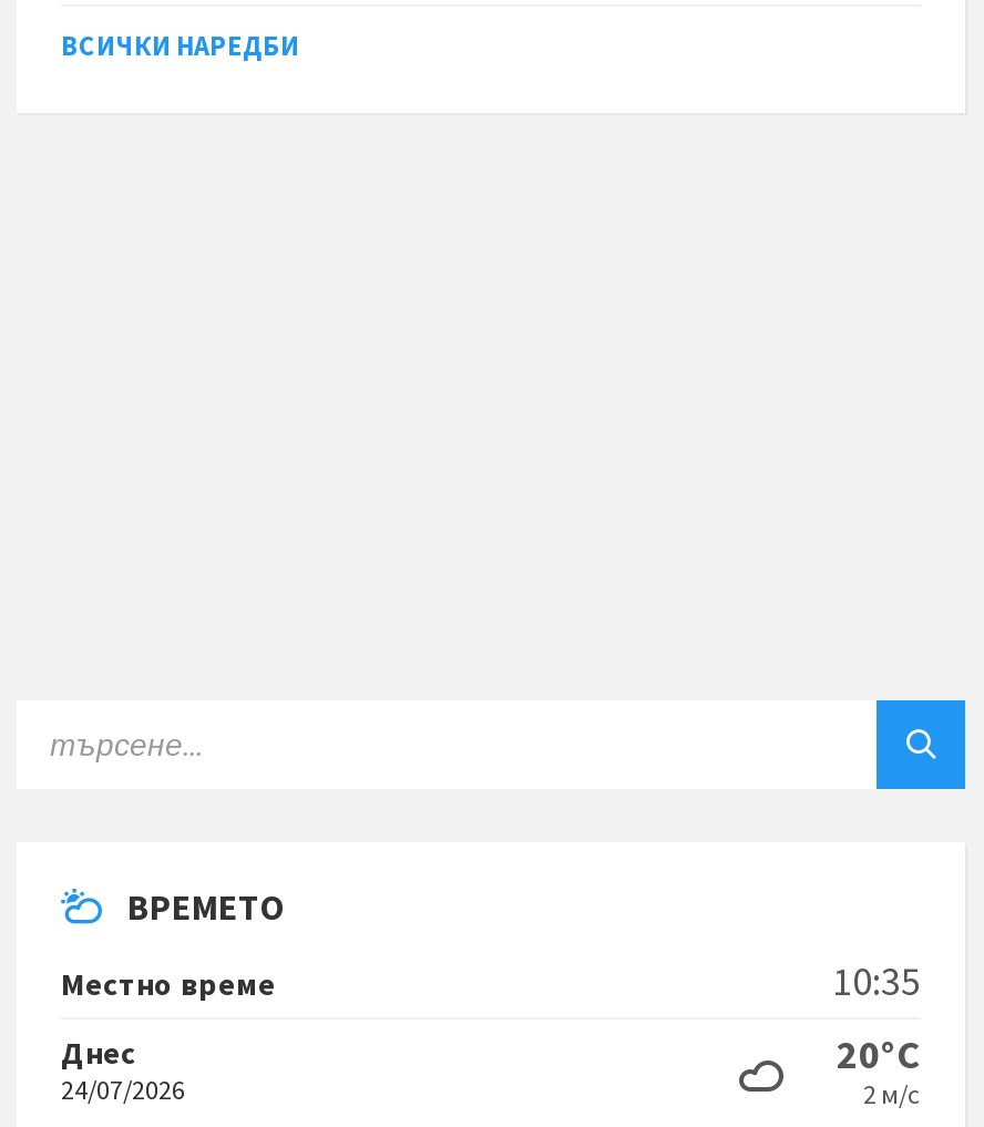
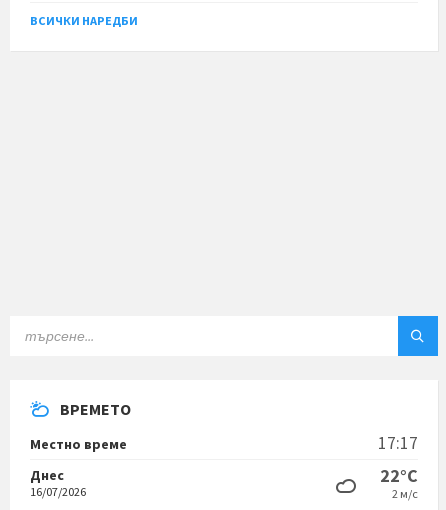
- 10:35
+ 17:17

- 20°C
+ 22°C

- 24/07/2026
+ 16/07/2026
